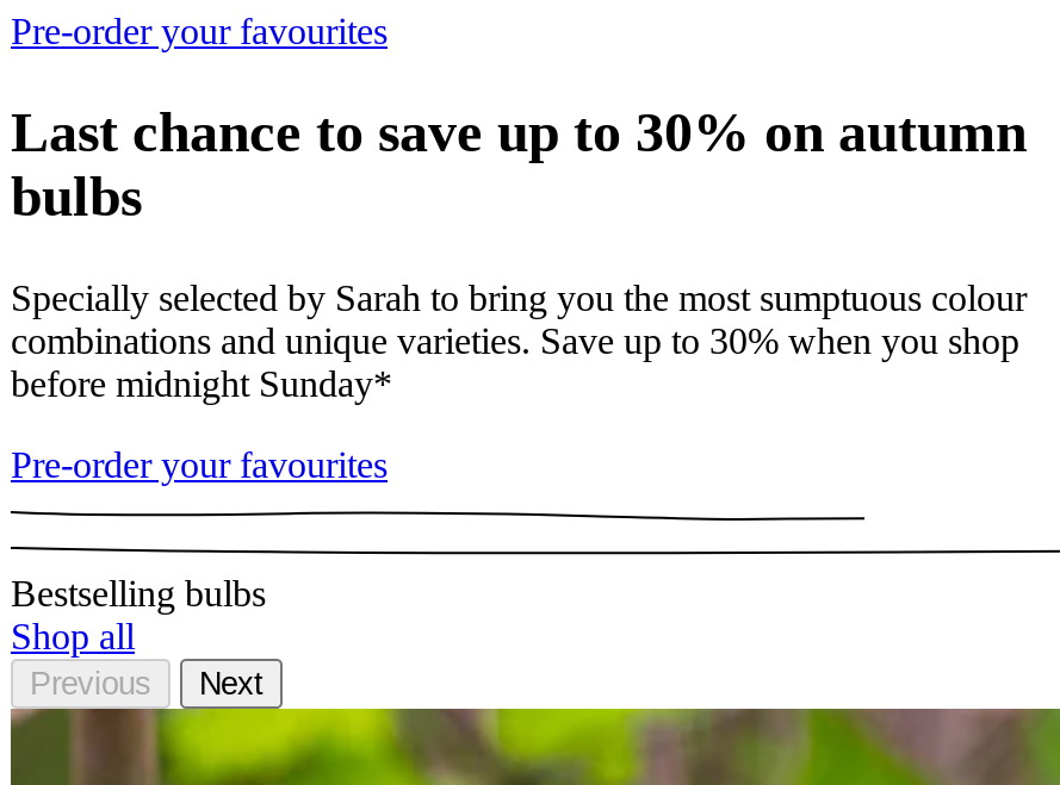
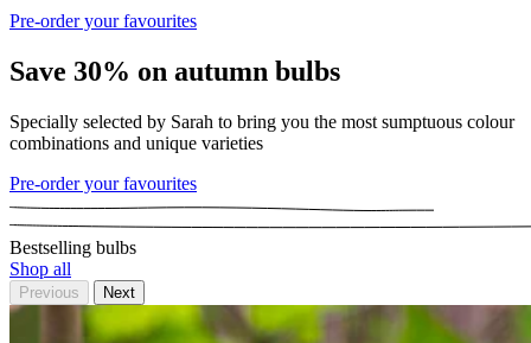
- Last chance to save up to 30% on autumn
- bulbs
+ Save 30% on autumn bulbs

- combinations and unique varieties. Save up to 30% when you shop
- before midnight Sunday*
+ combinations and unique varieties
